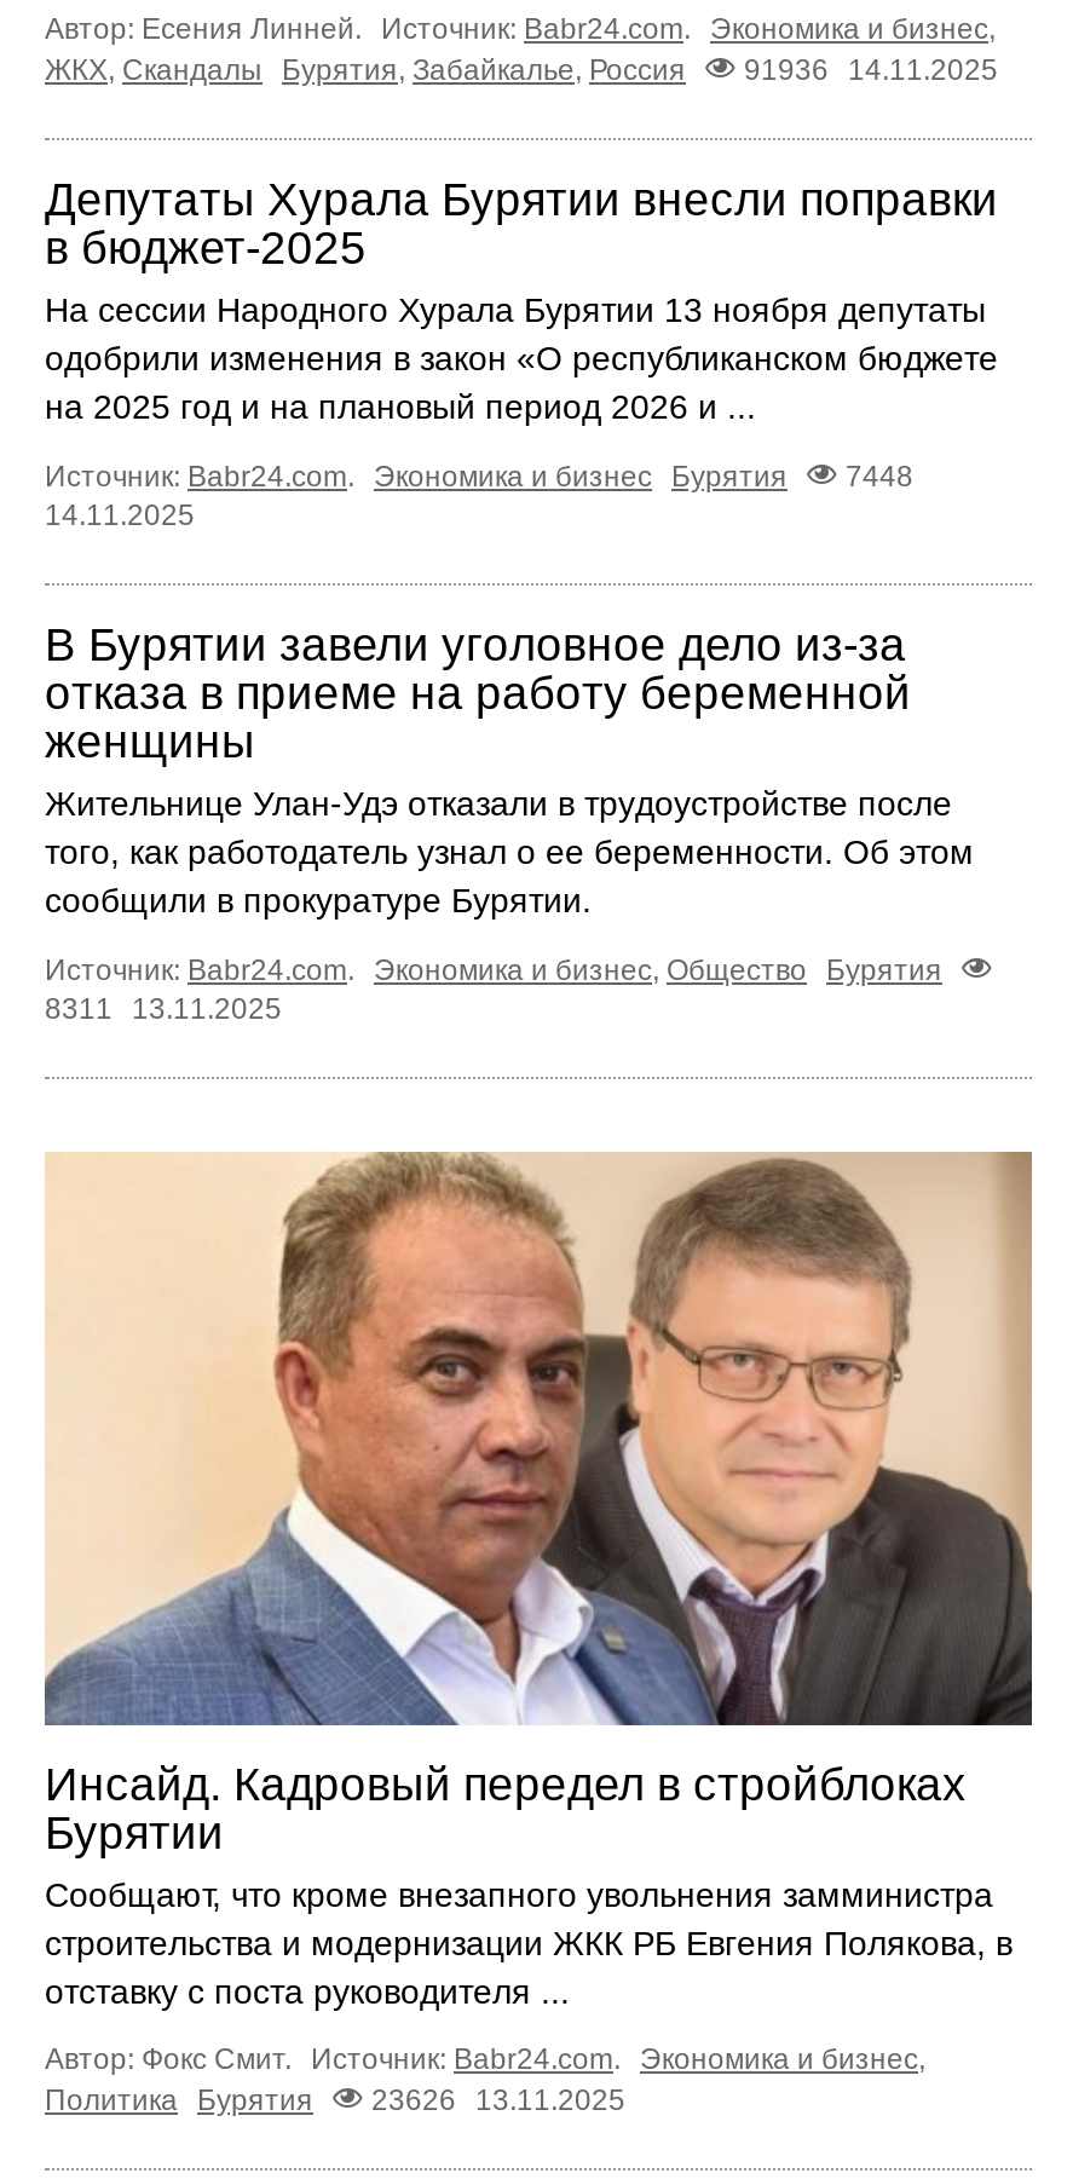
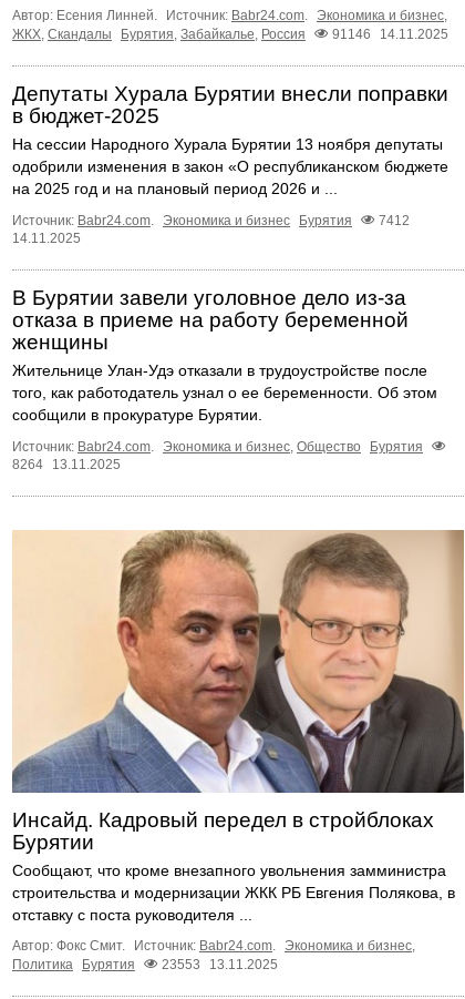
- ЖКХ, Скандалы Бурятия, Забайкалье, Россия 91936 14.11.2025
+ ЖКХ, Скандалы Бурятия, Забайкалье, Россия 91146 14.11.2025

- Источник: Babr24.com. Экономика и бизнес Бурятия 7448
+ Источник: Babr24.com. Экономика и бизнес Бурятия 7412

- 8311 13.11.2025
+ 8264 13.11.2025

- Политика Бурятия 23626 13.11.2025
+ Политика Бурятия 23553 13.11.2025
